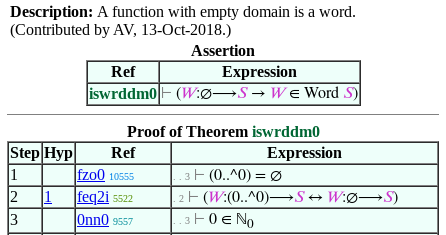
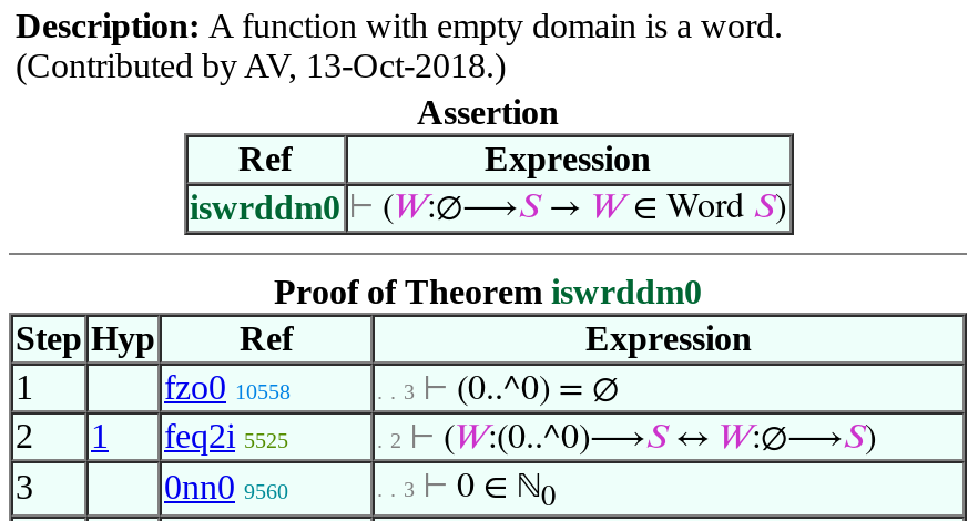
- fzo0 10555
+ fzo0 10558

- 2 1 feq2i 5522
+ 2 1 feq2i 5525

- 0nn0 9557
+ 0nn0 9560
